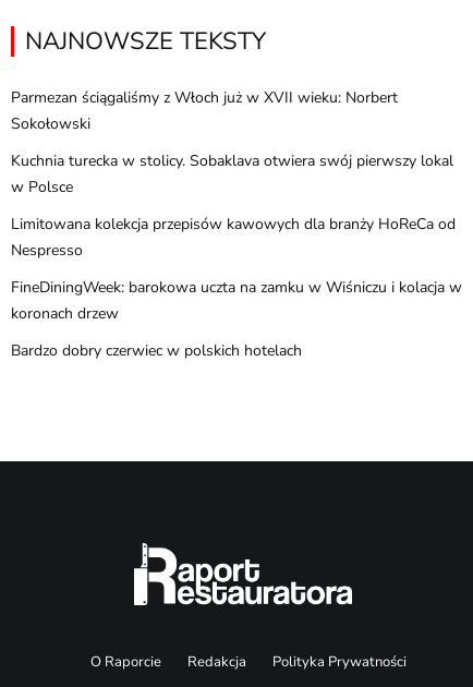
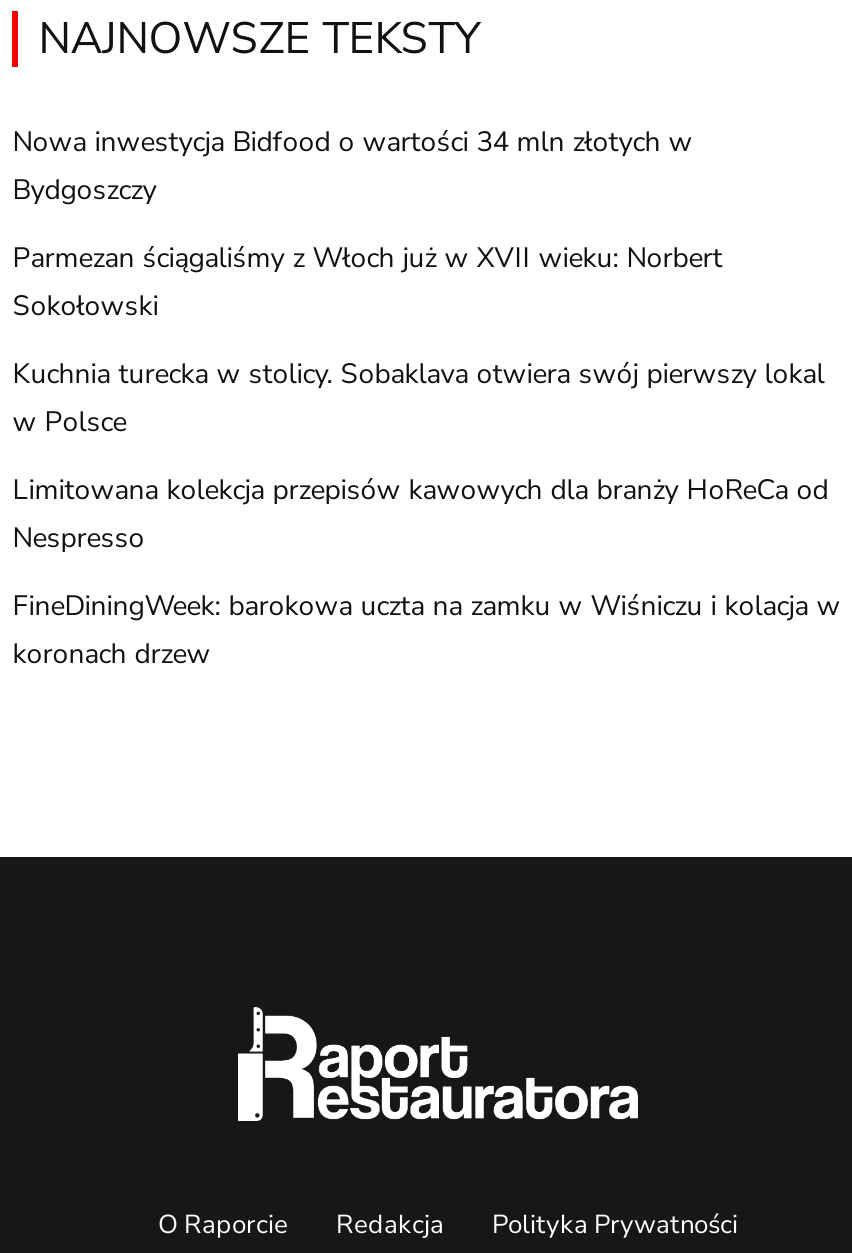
+ Nowa inwestycja Bidfood o wartości 34 mln złotych w
+ Bydgoszczy

moved down: Parmezan ściągaliśmy z Włoch już w XVII wieku: Norbert | Sokołowski | Kuchnia turecka w stolicy. Sobaklava otwiera swój pierwszy lokal | w Polsce | Limitowana kolekcja przepisów kawowych dla branży HoReCa od | Nespresso | FineDiningWeek: barokowa uczta na zamku w Wiśniczu i kolacja w | koronach drzew

- Bardzo dobry czerwiec w polskich hotelach
